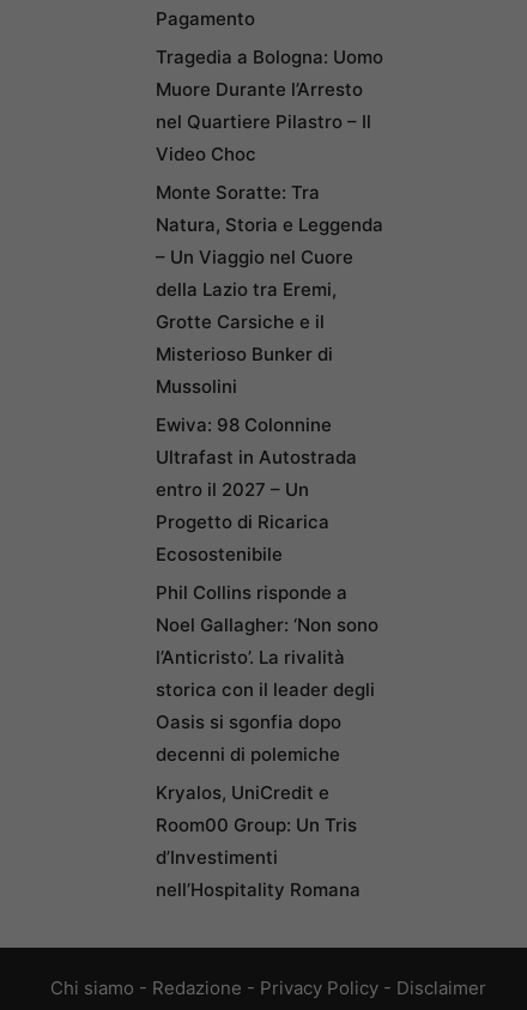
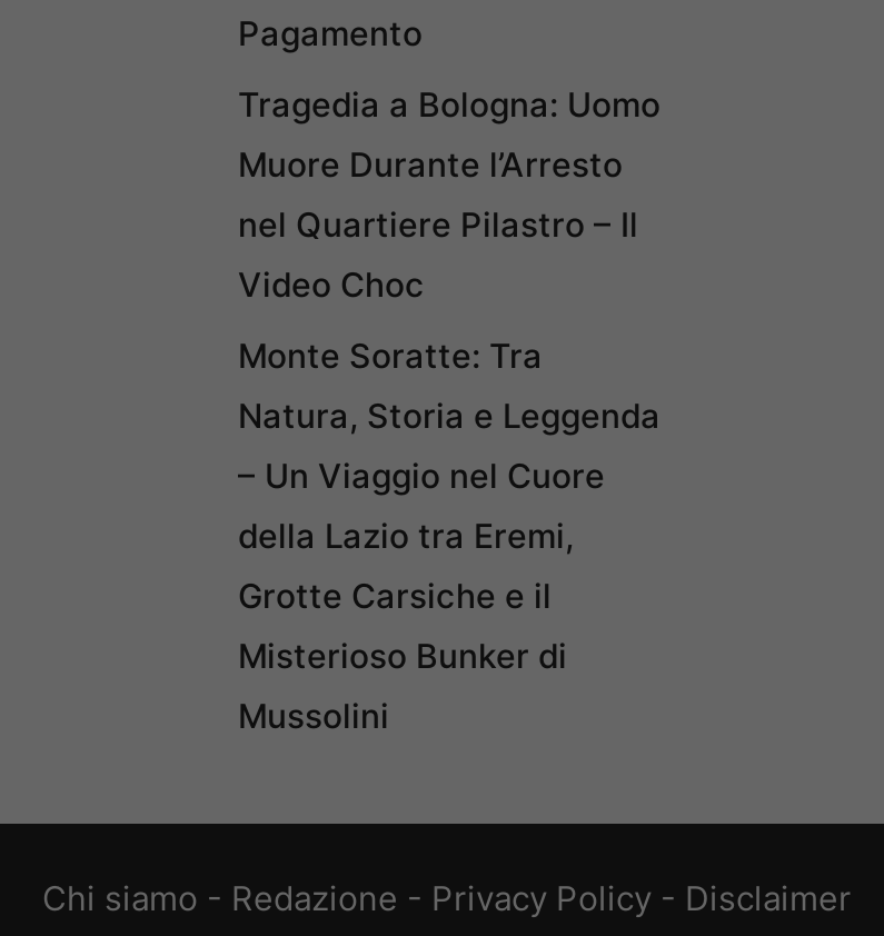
- Ewiva: 98 Colonnine
- Ultrafast in Autostrada
- entro il 2027 – Un
- Progetto di Ricarica
- Ecosostenibile
- Phil Collins risponde a
- Noel Gallagher: ‘Non sono
- l’Anticristo’. La rivalità
- storica con il leader degli
- Oasis si sgonfia dopo
- decenni di polemiche
- Kryalos, UniCredit e
- Room00 Group: Un Tris
- d’Investimenti
- nell’Hospitality Romana
